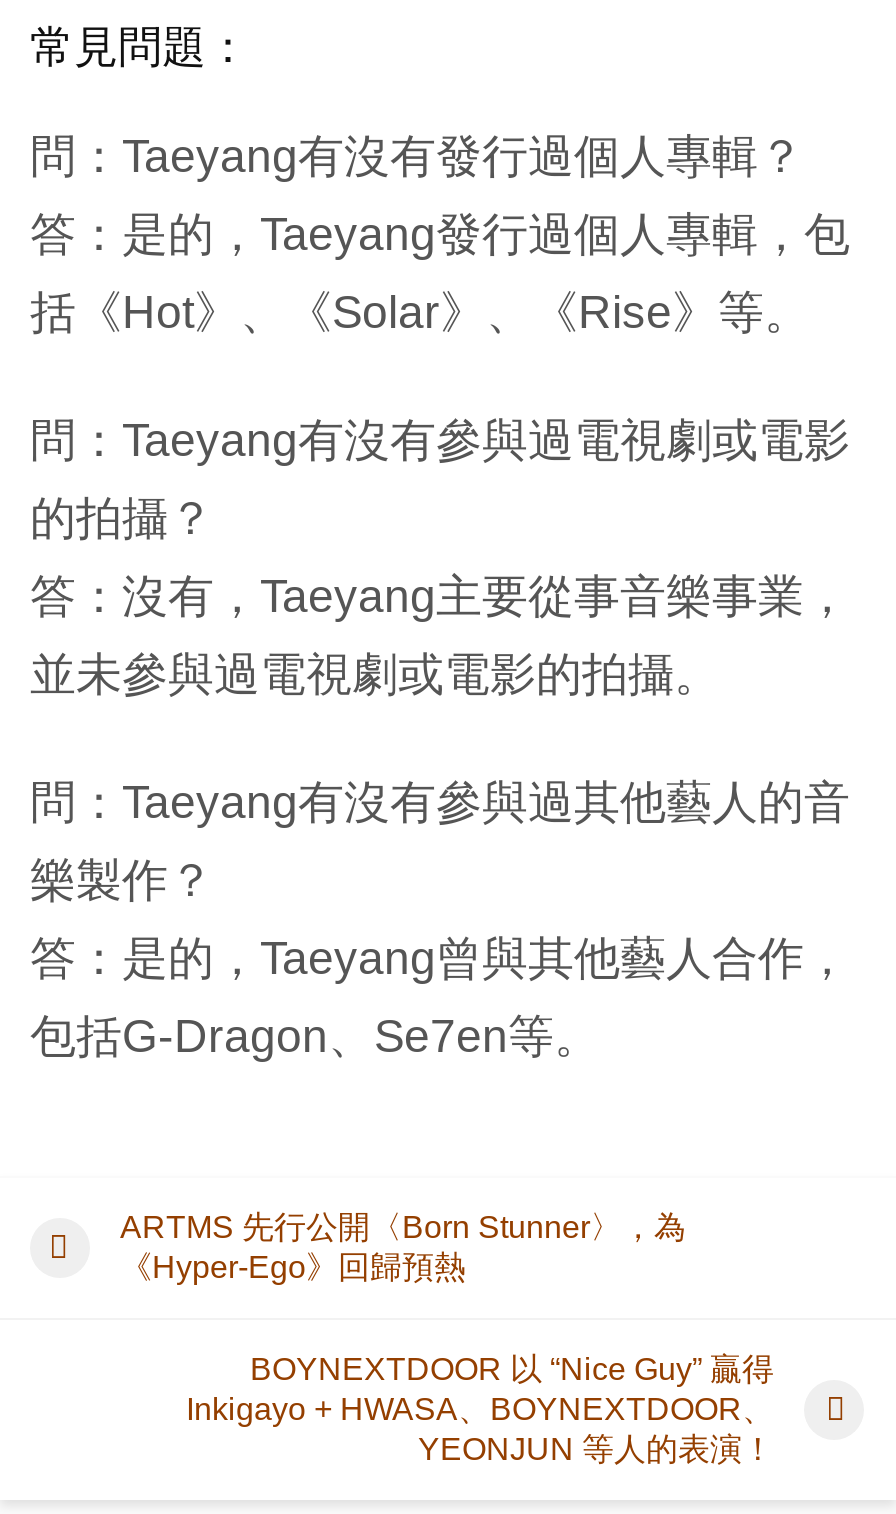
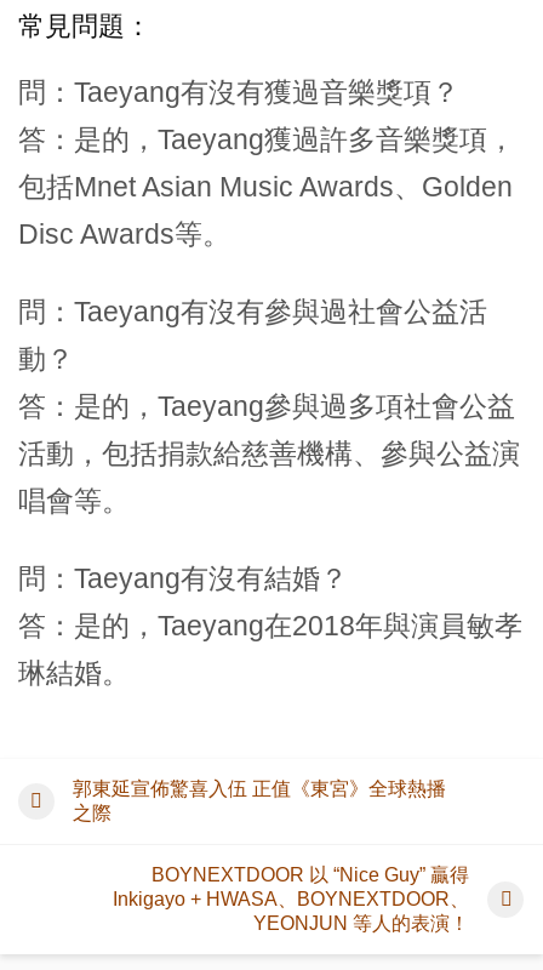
- 問：Taeyang有沒有發行過個人專輯？
- 答：是的，Taeyang發行過個人專輯，包
- 括《Hot》、《Solar》、《Rise》等。
- 問：Taeyang有沒有參與過電視劇或電影
- 的拍攝？
- 答：沒有，Taeyang主要從事音樂事業，
- 並未參與過電視劇或電影的拍攝。
- 問：Taeyang有沒有參與過其他藝人的音
- 樂製作？
- 答：是的，Taeyang曾與其他藝人合作，
- 包括G-Dragon、Se7en等。
+ 問：Taeyang有沒有獲過音樂獎項？
+ 答：是的，Taeyang獲過許多音樂獎項，
+ 包括Mnet Asian Music Awards、Golden
+ Disc Awards等。
+ 問：Taeyang有沒有參與過社會公益活
+ 動？
+ 答：是的，Taeyang參與過多項社會公益
+ 活動，包括捐款給慈善機構、參與公益演
+ 唱會等。
+ 問：Taeyang有沒有結婚？
+ 答：是的，Taeyang在2018年與演員敏孝
+ 琳結婚。

- ARTMS 先行公開〈Born Stunner〉，為
- 《Hyper-Ego》回歸預熱
+ 郭東延宣佈驚喜入伍 正值《東宮》全球熱播
+ 之際
